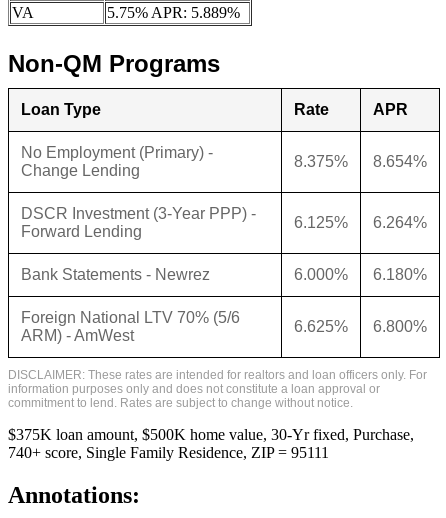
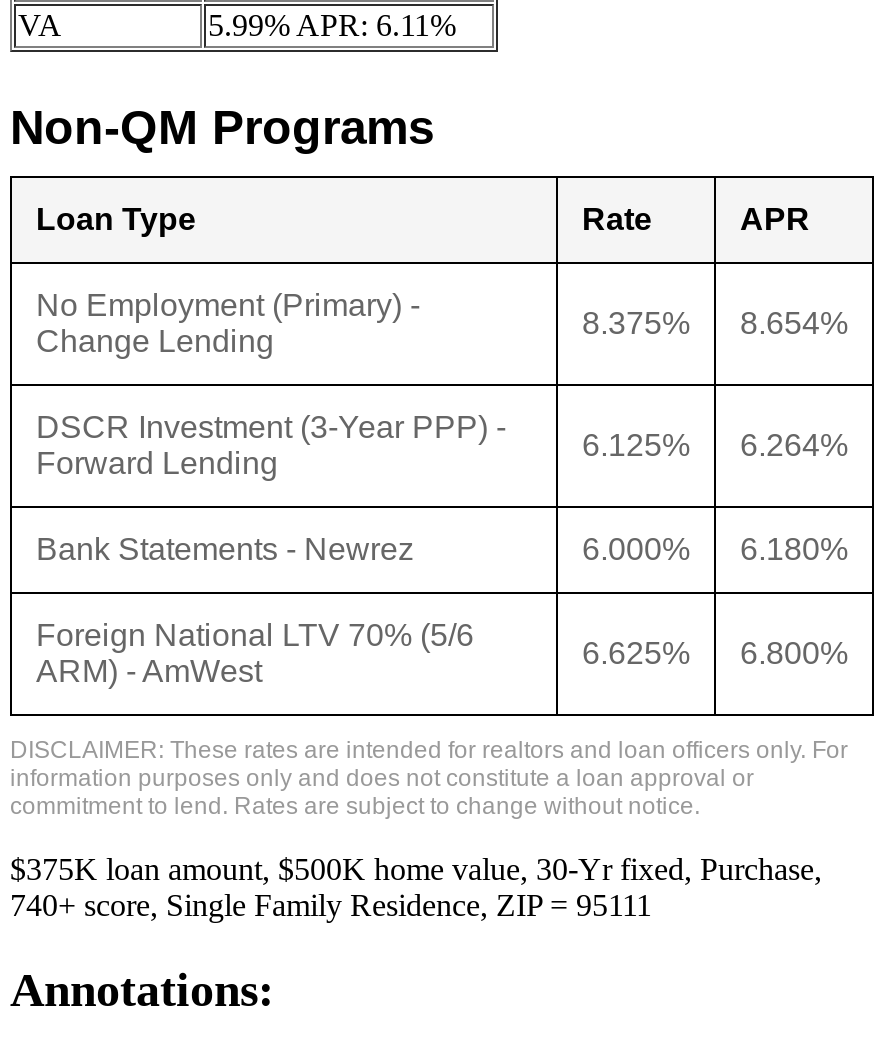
- 5.75% APR: 5.889%
+ 5.99% APR: 6.11%
